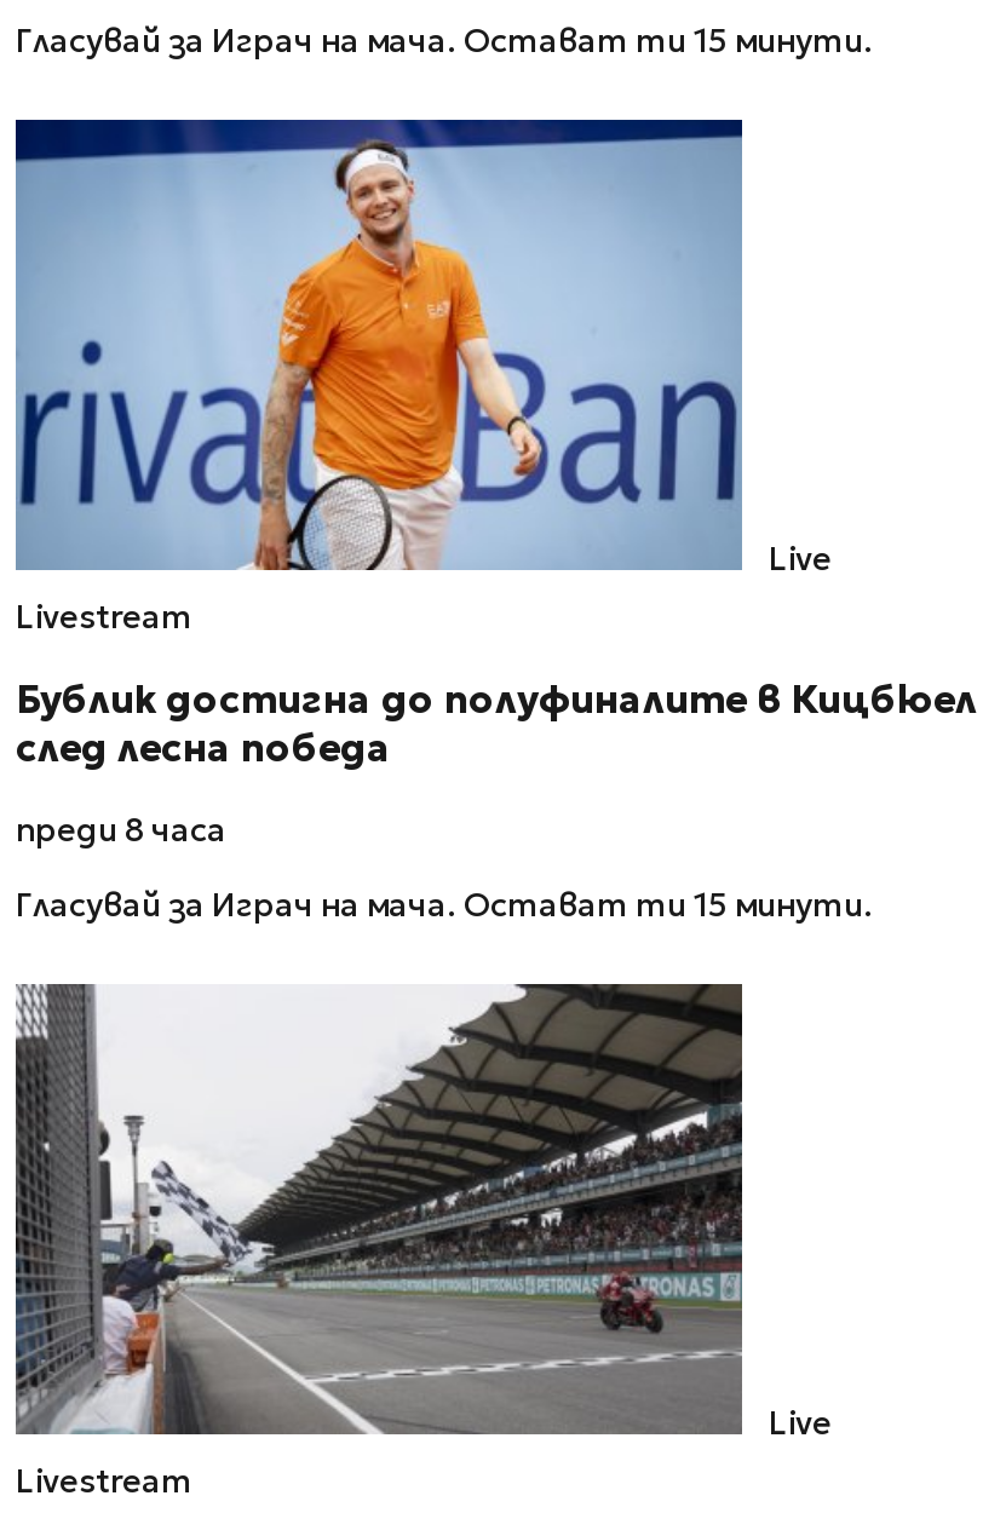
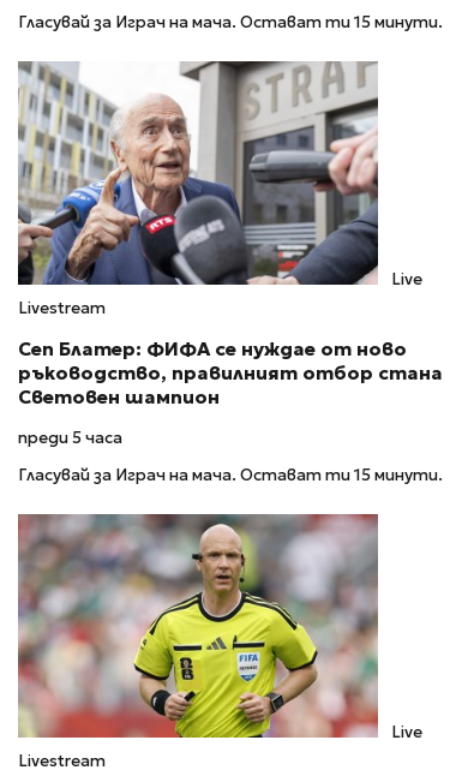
- [image]
+ [image]

- Бублик достигна до полуфиналите в Кицбюел
- след лесна победа
+ Сеп Блатер: ФИФА се нуждае от ново
+ ръководство, правилният отбор стана
+ Световен шампион

- преди 8 часа
+ преди 5 часа

- [image]
+ [image]
